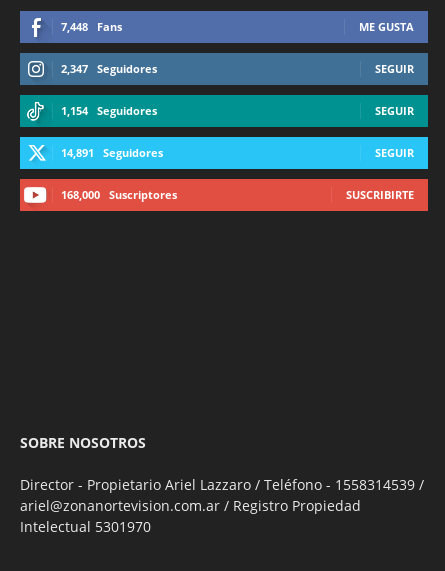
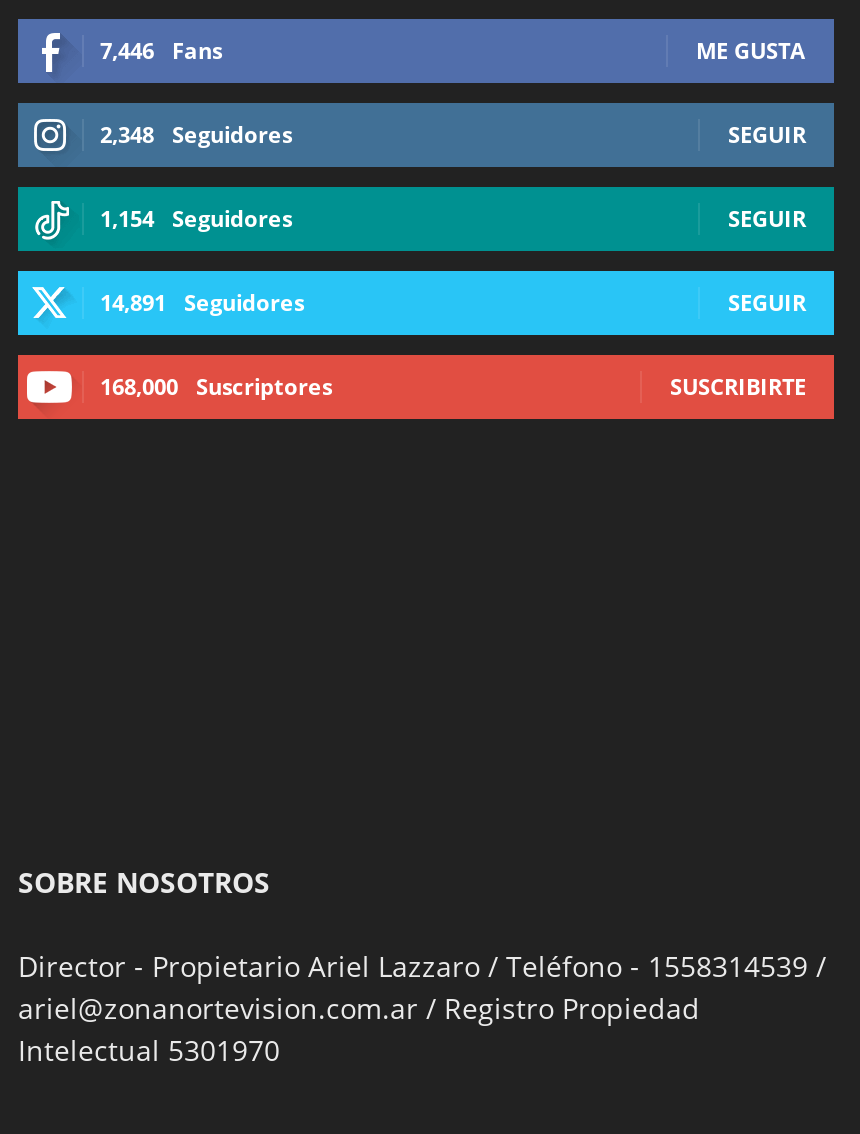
- 7,448 Fans
+ 7,446 Fans

- 2,347 Seguidores
+ 2,348 Seguidores
